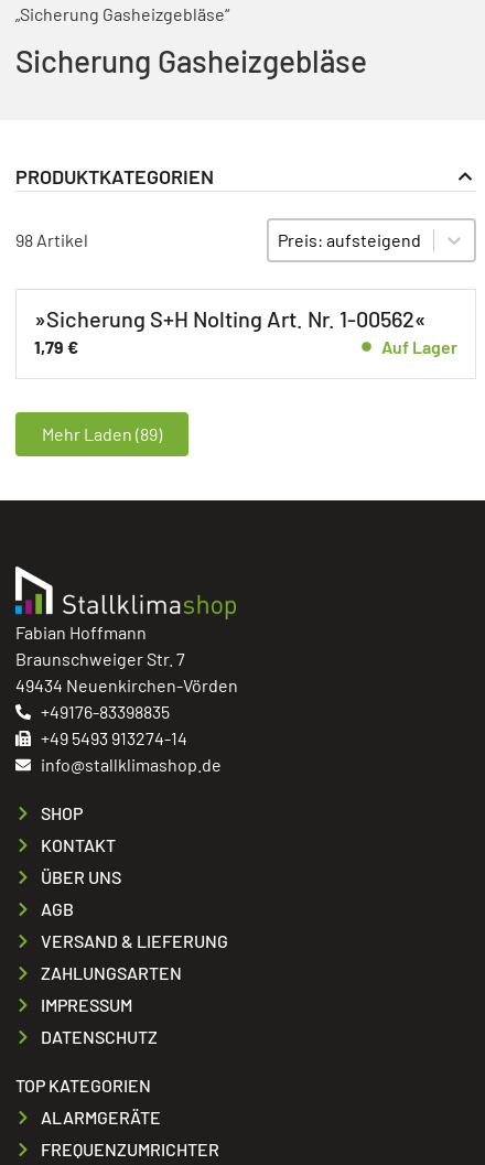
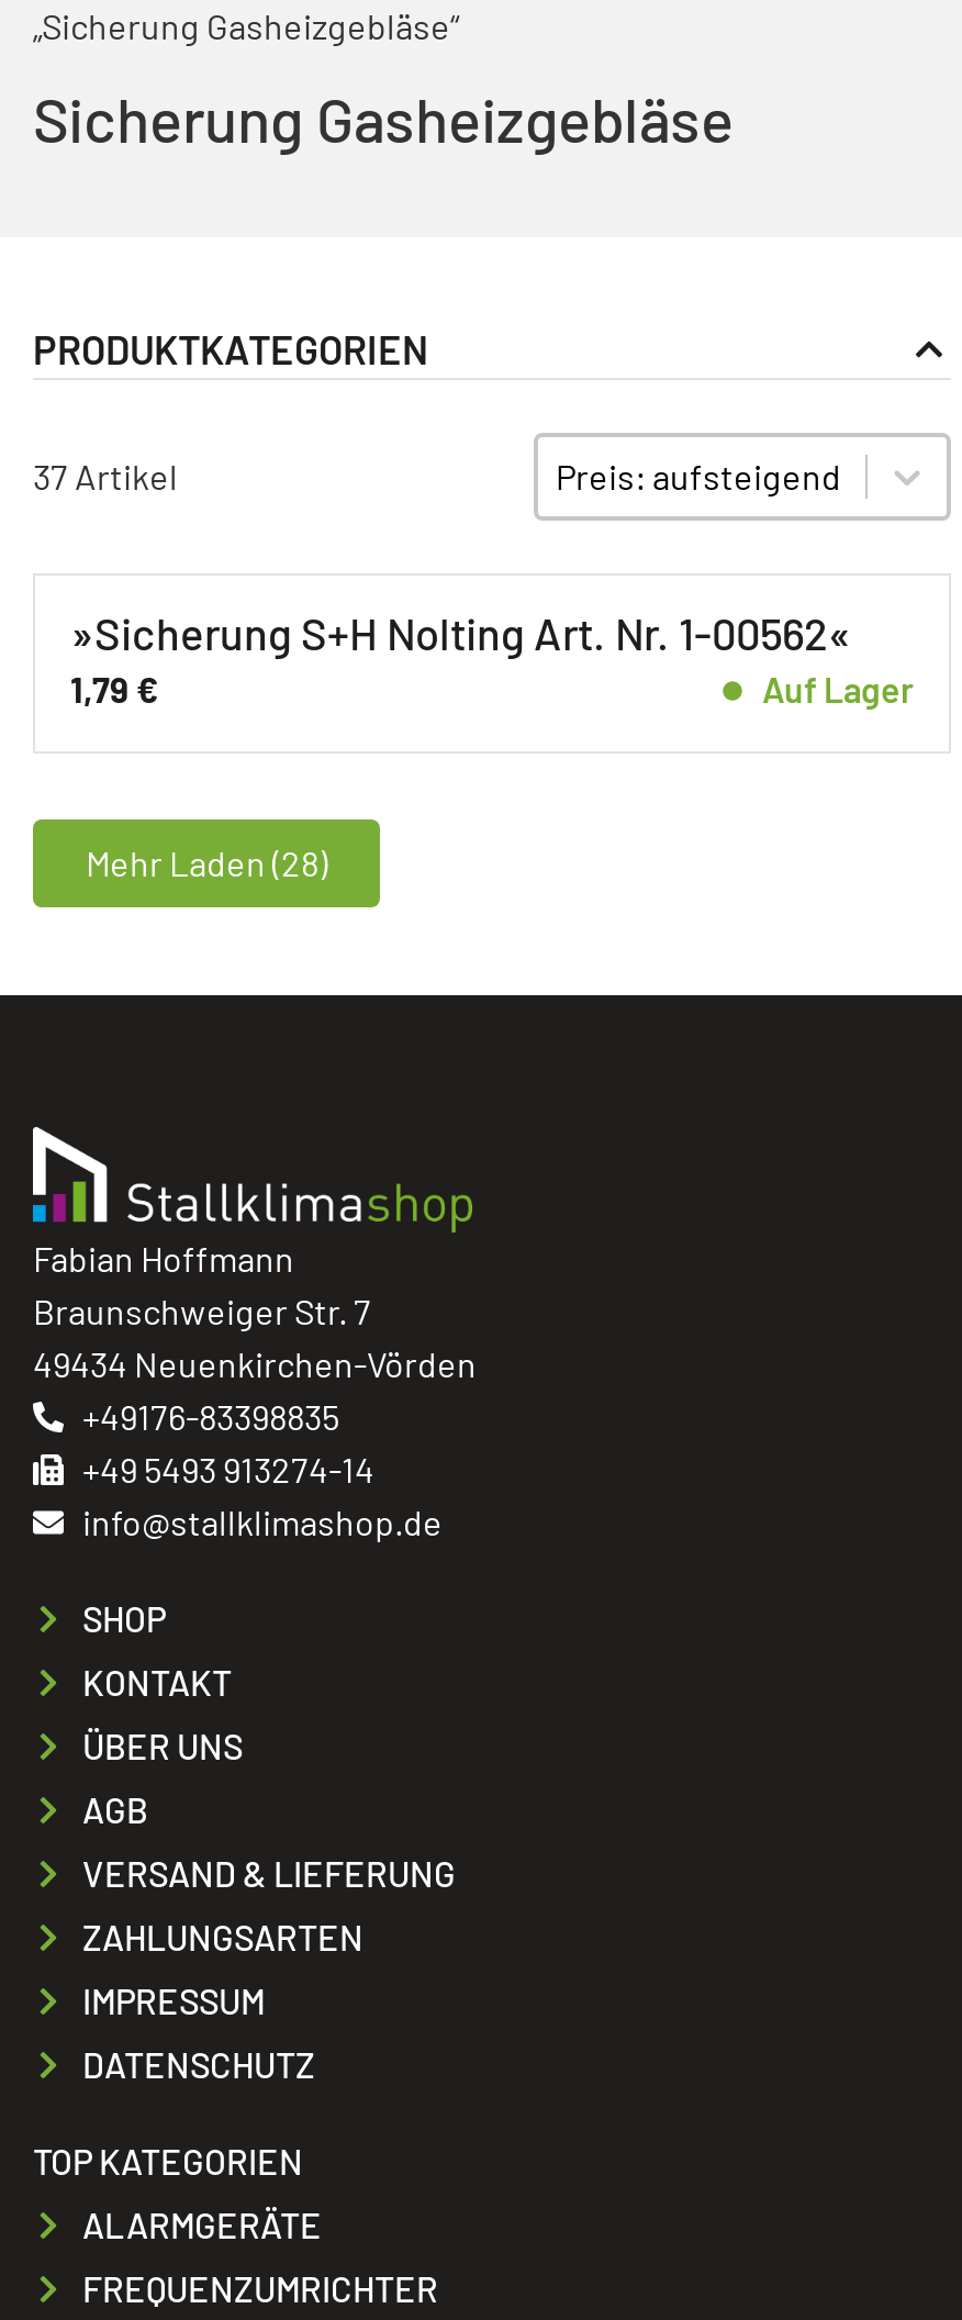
- 98 Artikel
+ 37 Artikel

- Mehr Laden (89)
+ Mehr Laden (28)
